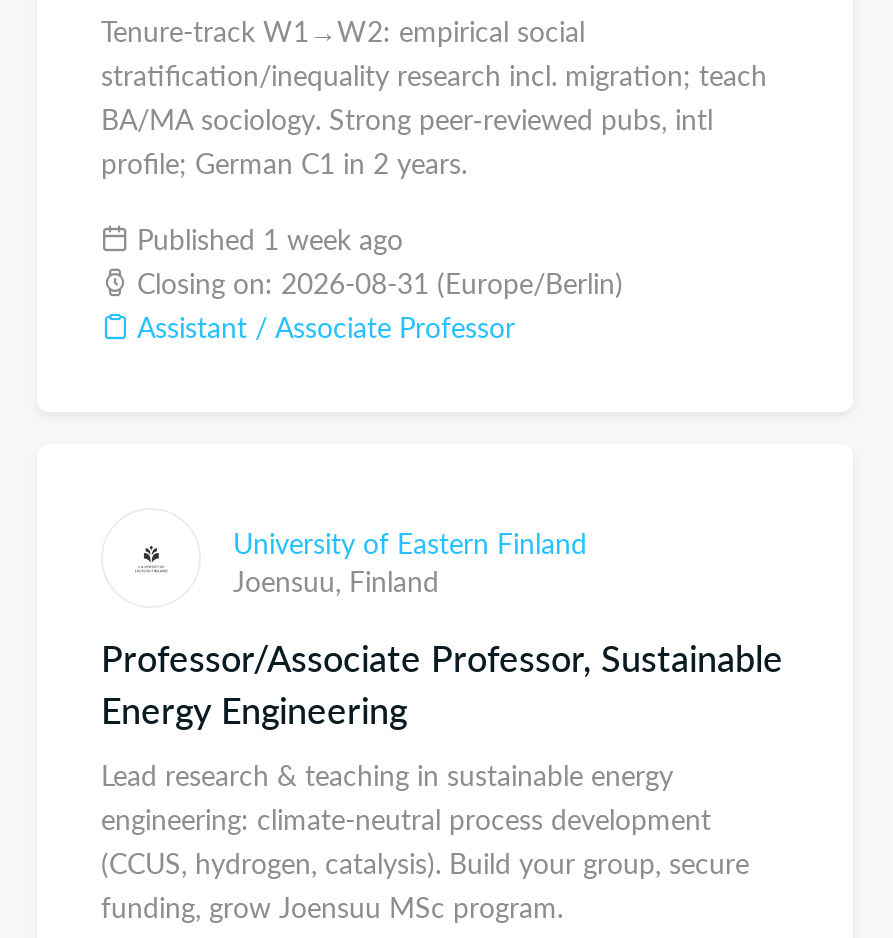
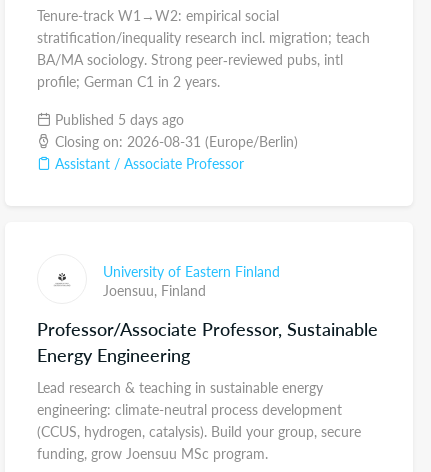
- Published 1 week ago
+ Published 5 days ago
